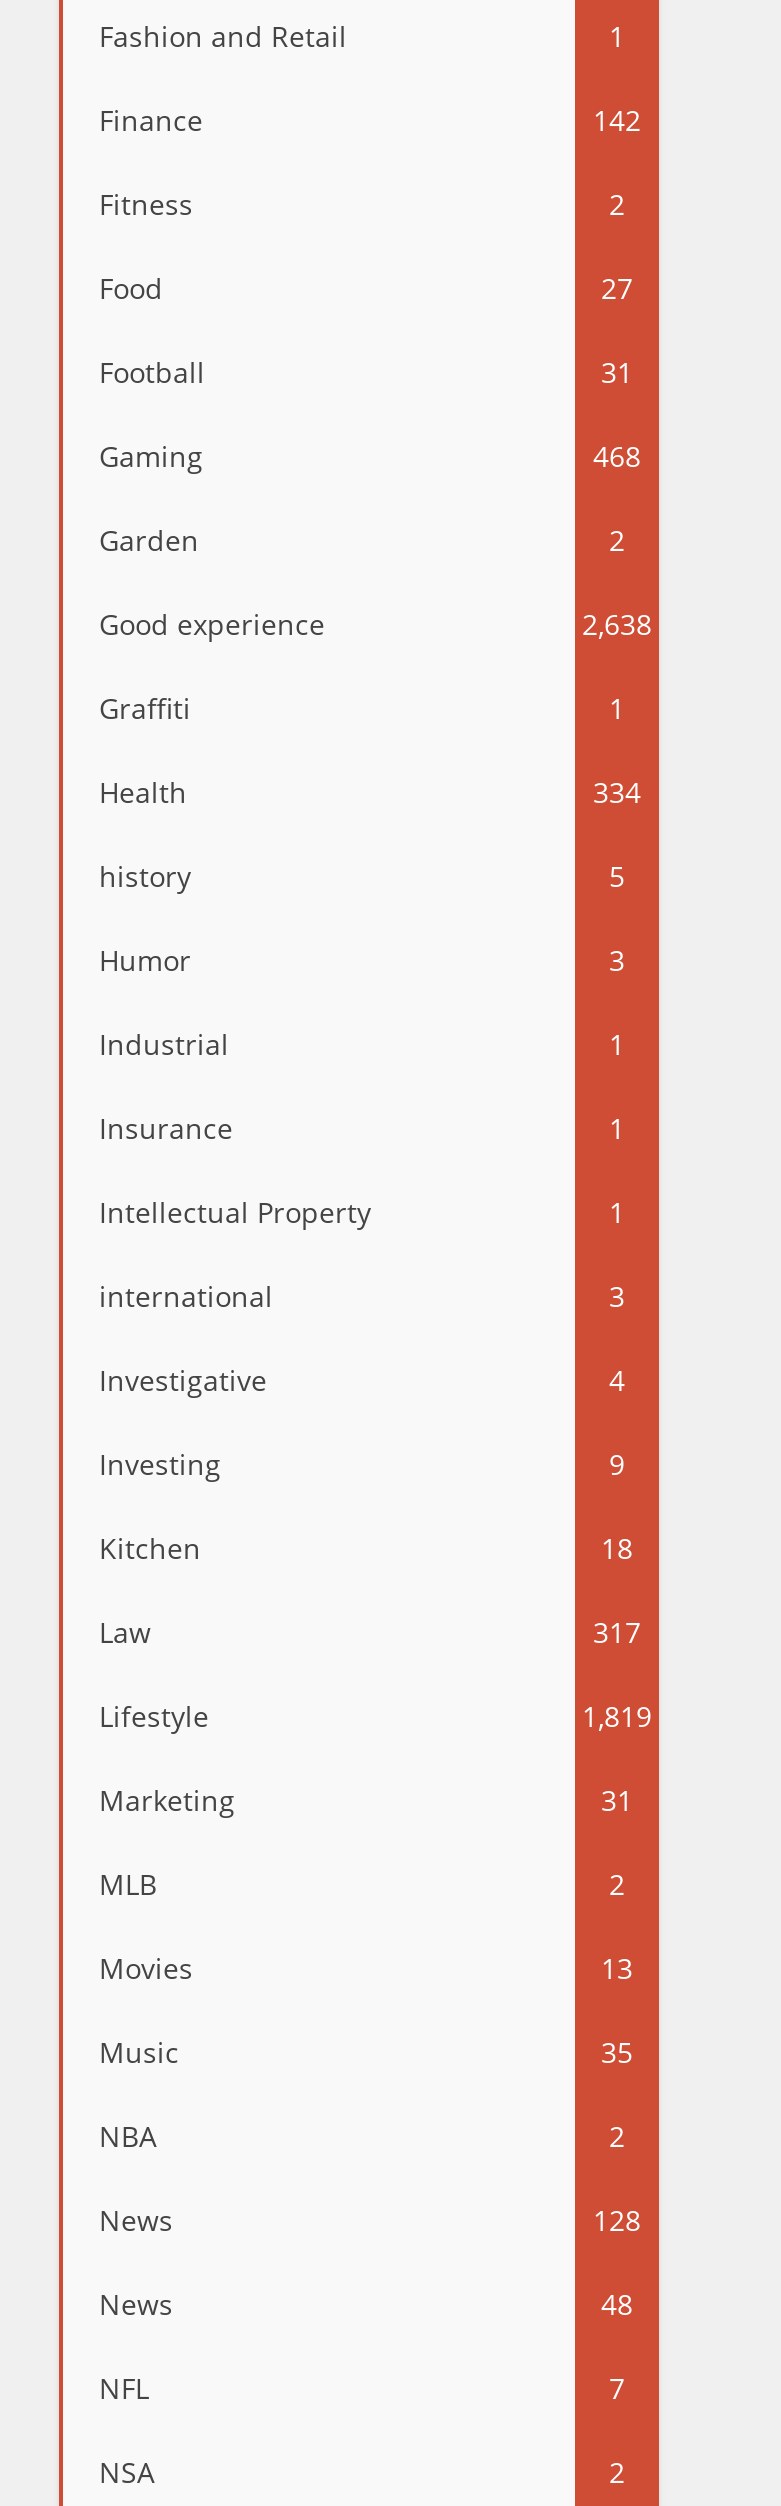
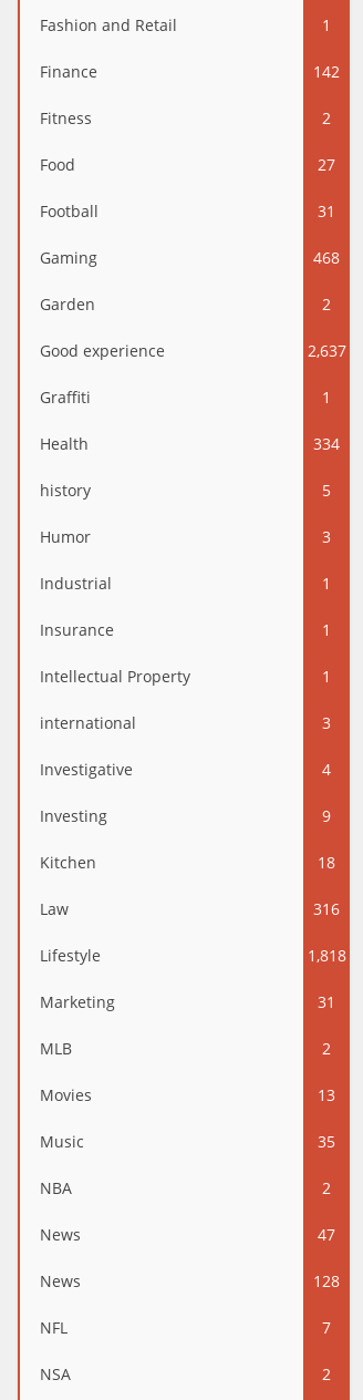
- 2,638
+ 2,637

- 317
+ 316

- 1,819
+ 1,818

- 128
+ 47

- 48
+ 128
